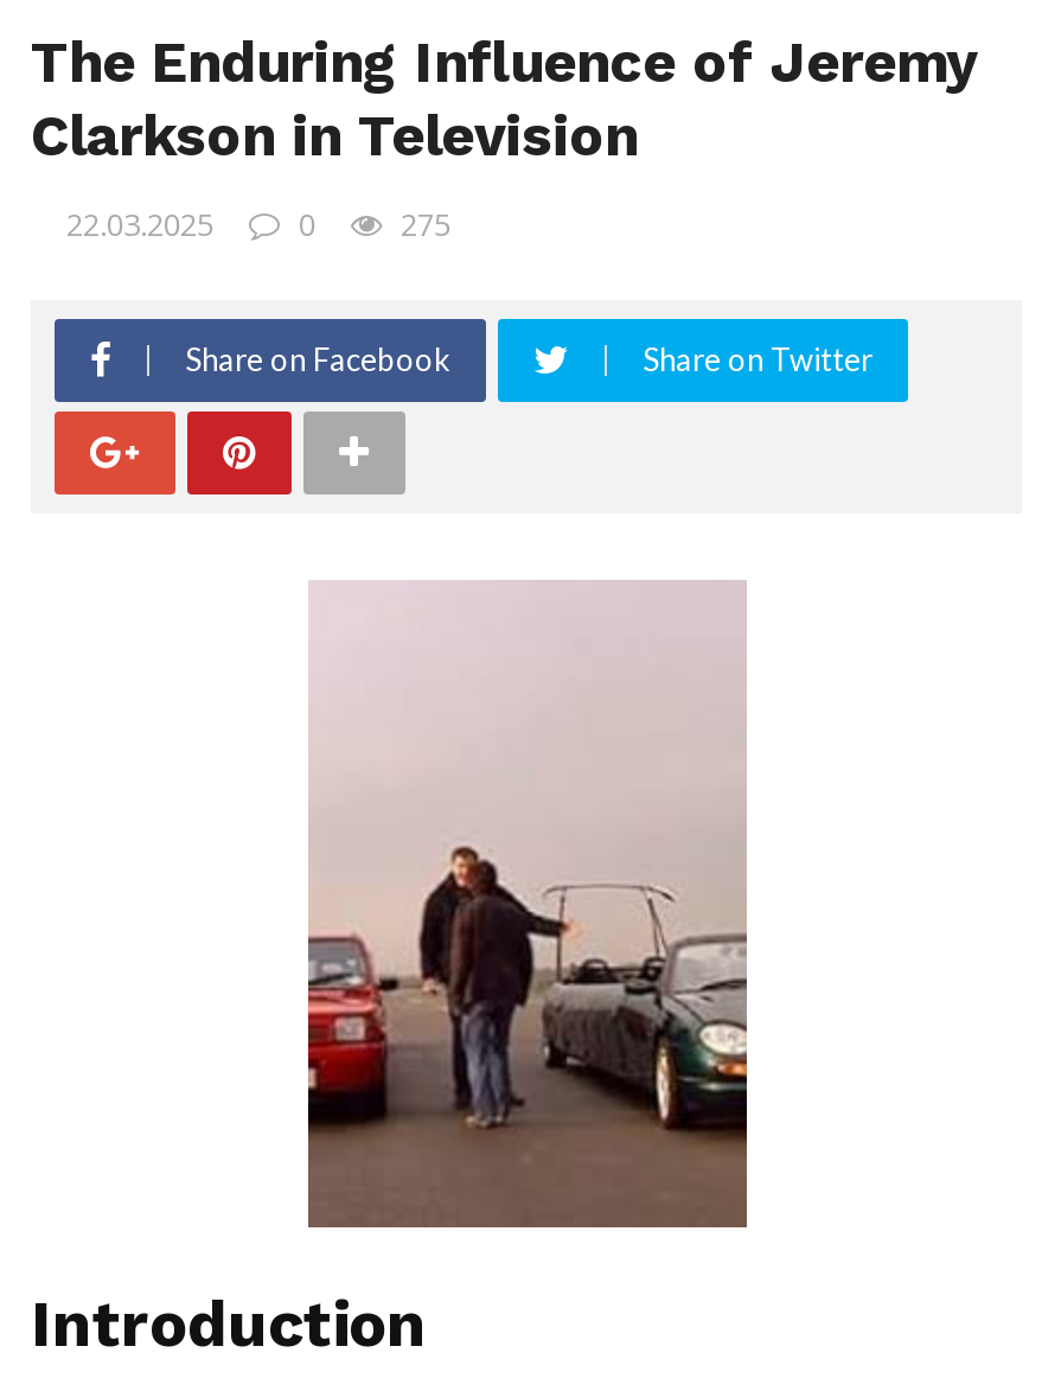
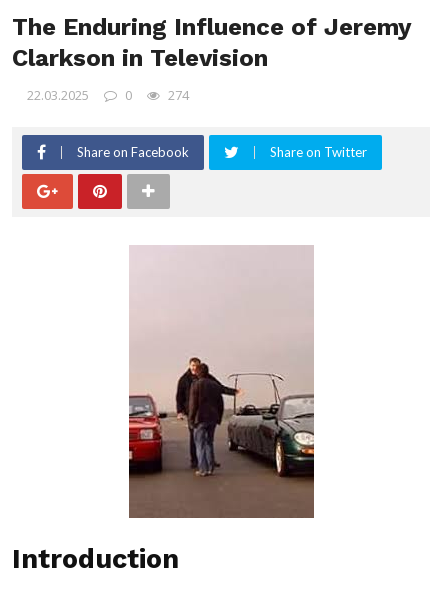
- 22.03.2025 0 275
+ 22.03.2025 0 274
